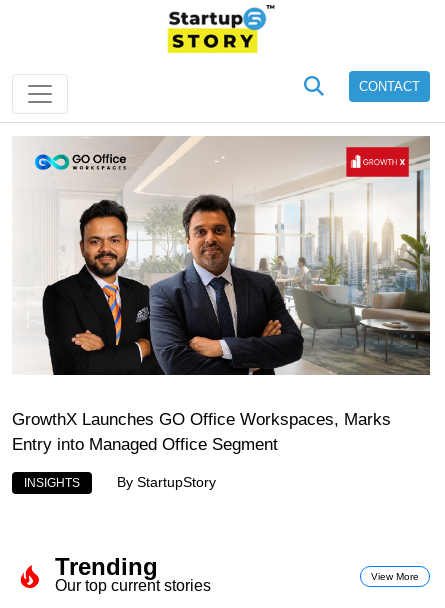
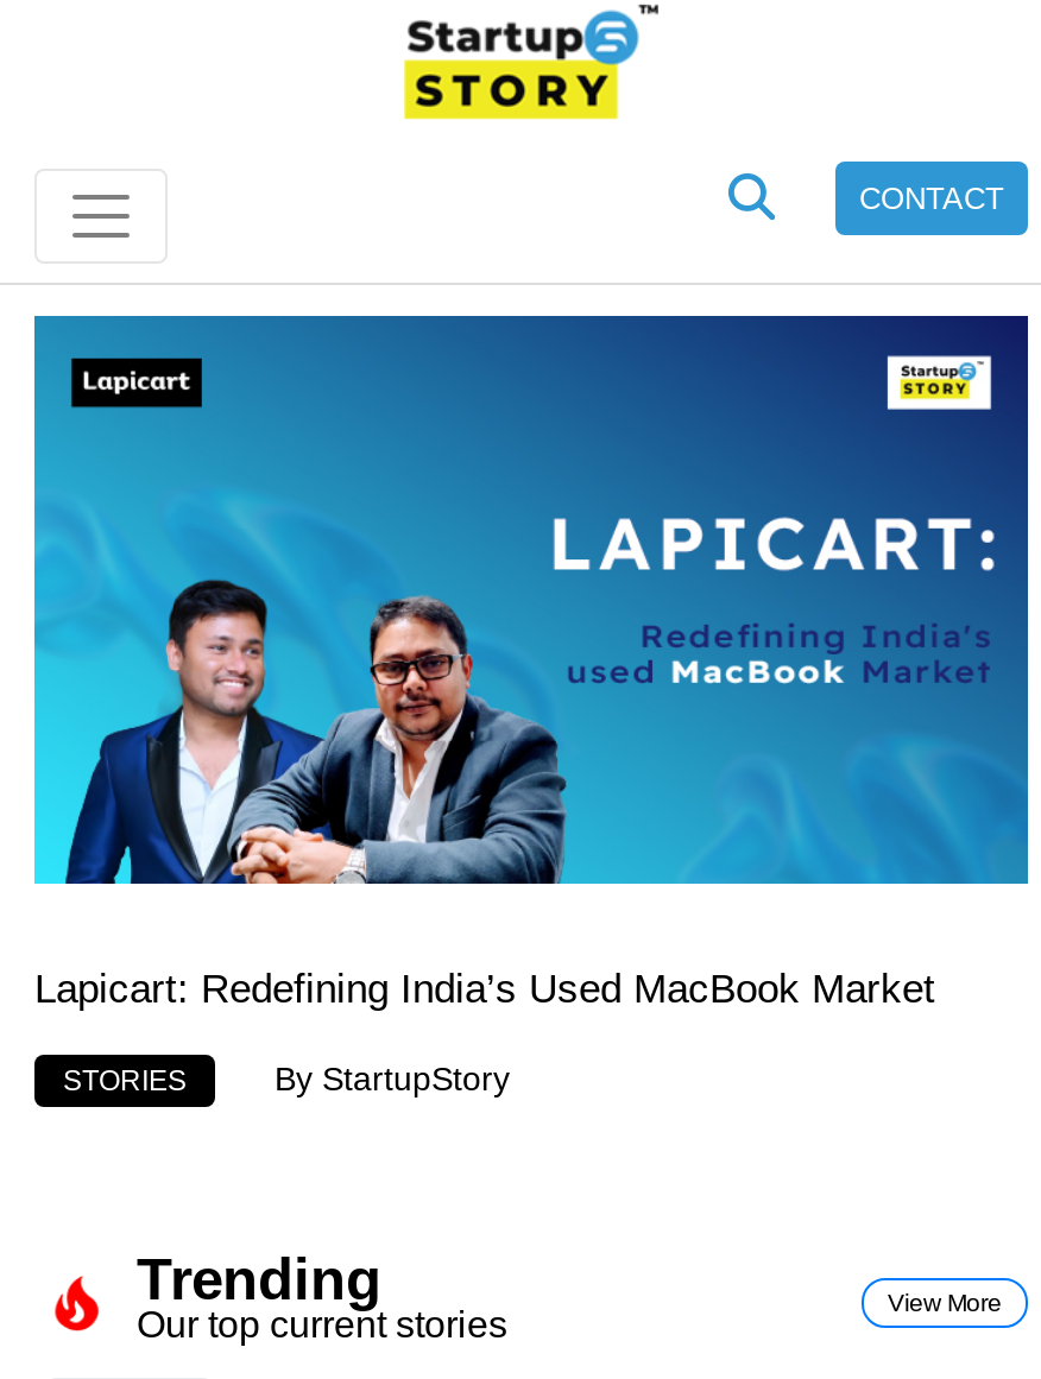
- [image]
- GrowthX Launches GO Office Workspaces, Marks
- Entry into Managed Office Segment
+ [image]
+ Lapicart: Redefining India’s Used MacBook Market

- INSIGHTS
+ STORIES
